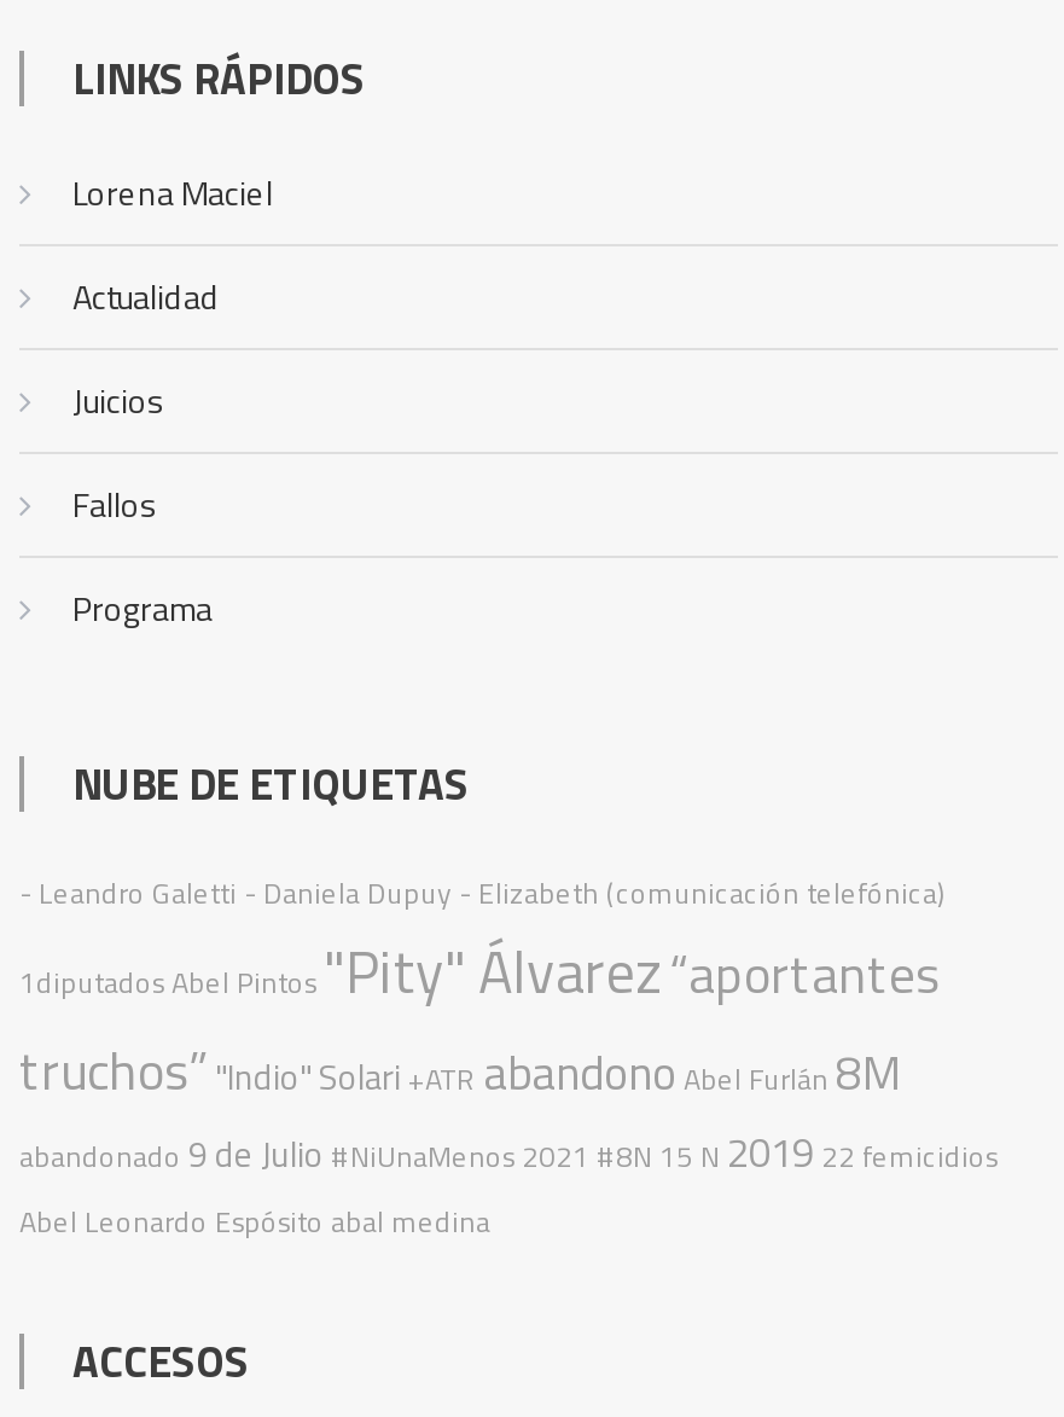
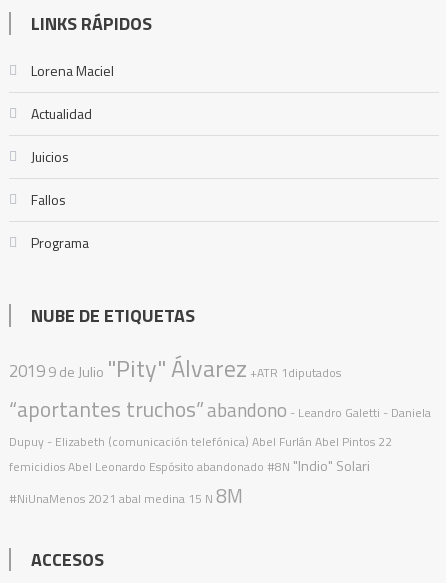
- - Leandro Galetti - Daniela Dupuy - Elizabeth (comunicación telefónica)
- 1diputados Abel Pintos "Pity" Álvarez “aportantes
- truchos” "Indio" Solari +ATR abandono Abel Furlán 8M
- abandonado 9 de Julio #NiUnaMenos 2021 #8N 15 N 2019 22 femicidios
- Abel Leonardo Espósito abal medina
+ 2019 9 de Julio "Pity" Álvarez +ATR 1diputados
+ “aportantes truchos” abandono - Leandro Galetti - Daniela
+ Dupuy - Elizabeth (comunicación telefónica) Abel Furlán Abel Pintos 22
+ femicidios Abel Leonardo Espósito abandonado #8N "Indio" Solari
+ #NiUnaMenos 2021 abal medina 15 N 8M
